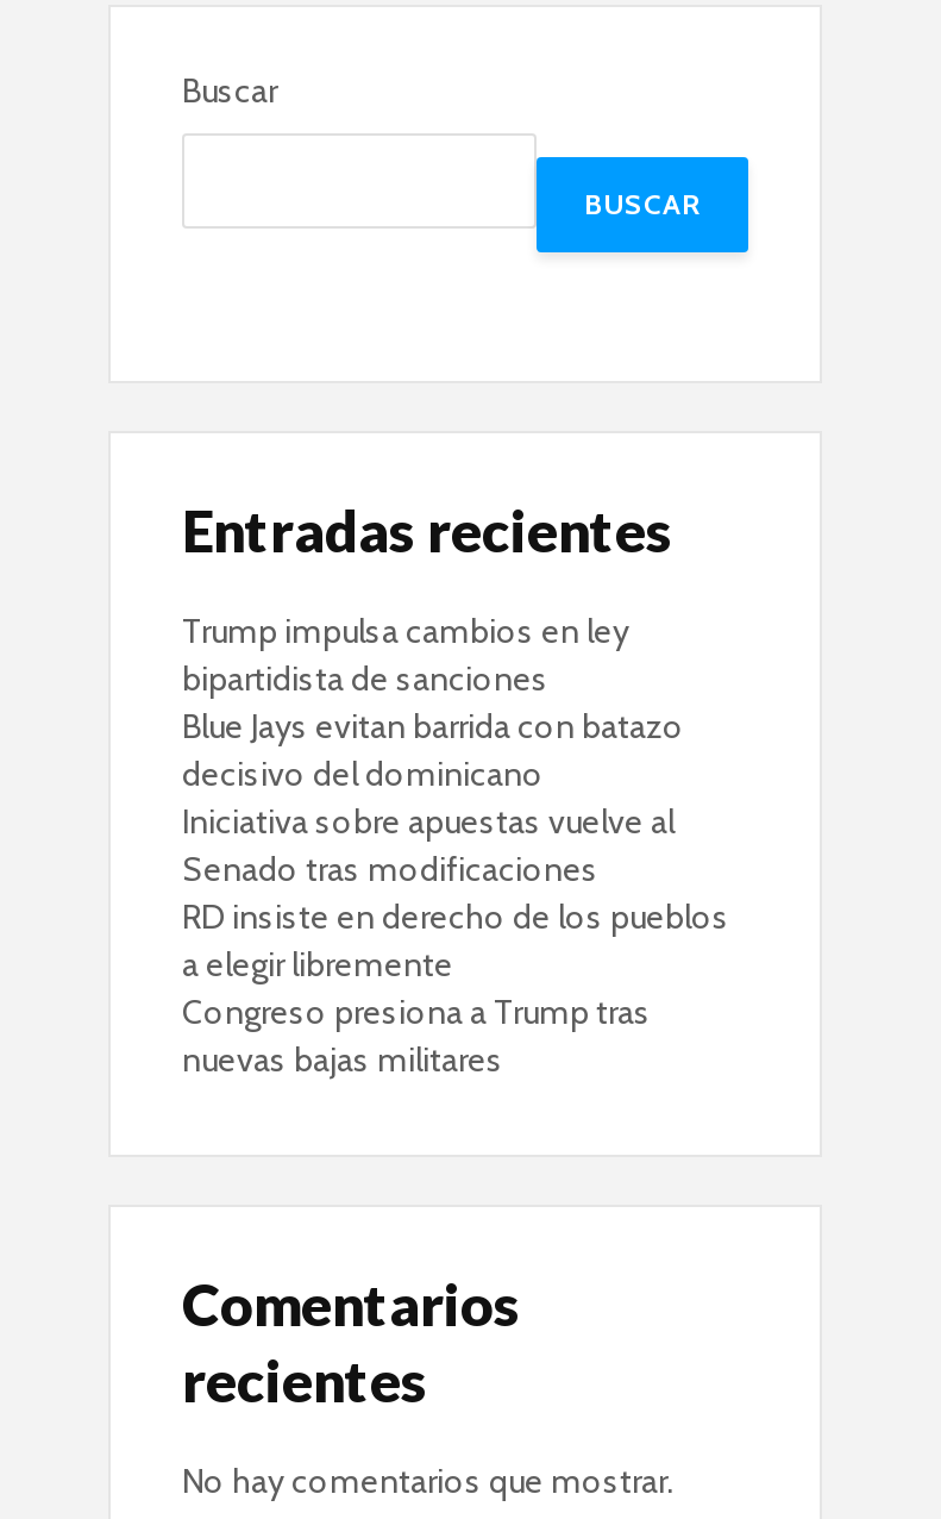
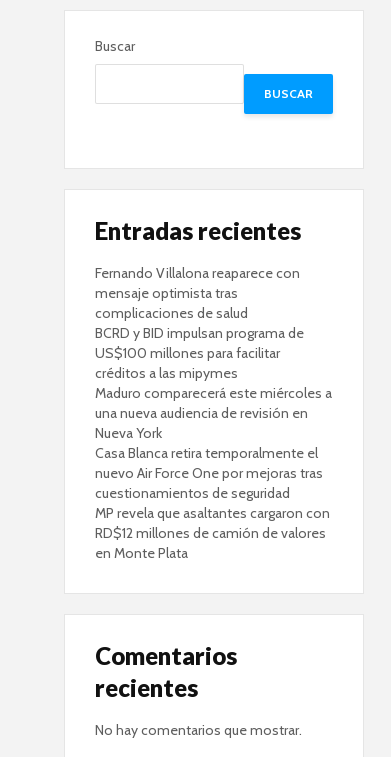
- Trump impulsa cambios en ley
- bipartidista de sanciones
- Blue Jays evitan barrida con batazo
- decisivo del dominicano
- Iniciativa sobre apuestas vuelve al
- Senado tras modificaciones
- RD insiste en derecho de los pueblos
- a elegir libremente
- Congreso presiona a Trump tras
- nuevas bajas militares
+ Fernando Villalona reaparece con
+ mensaje optimista tras
+ complicaciones de salud
+ BCRD y BID impulsan programa de
+ US$100 millones para facilitar
+ créditos a las mipymes
+ Maduro comparecerá este miércoles a
+ una nueva audiencia de revisión en
+ Nueva York
+ Casa Blanca retira temporalmente el
+ nuevo Air Force One por mejoras tras
+ cuestionamientos de seguridad
+ MP revela que asaltantes cargaron con
+ RD$12 millones de camión de valores
+ en Monte Plata
